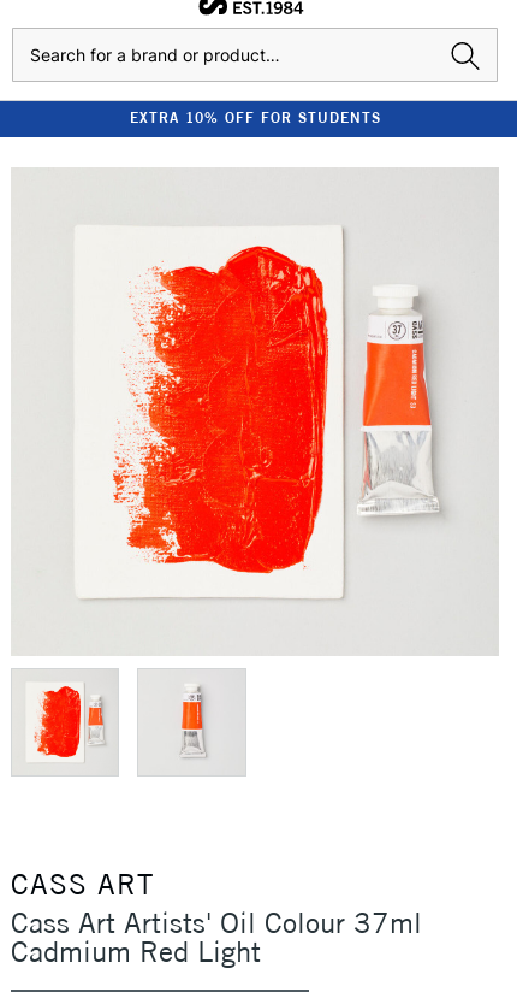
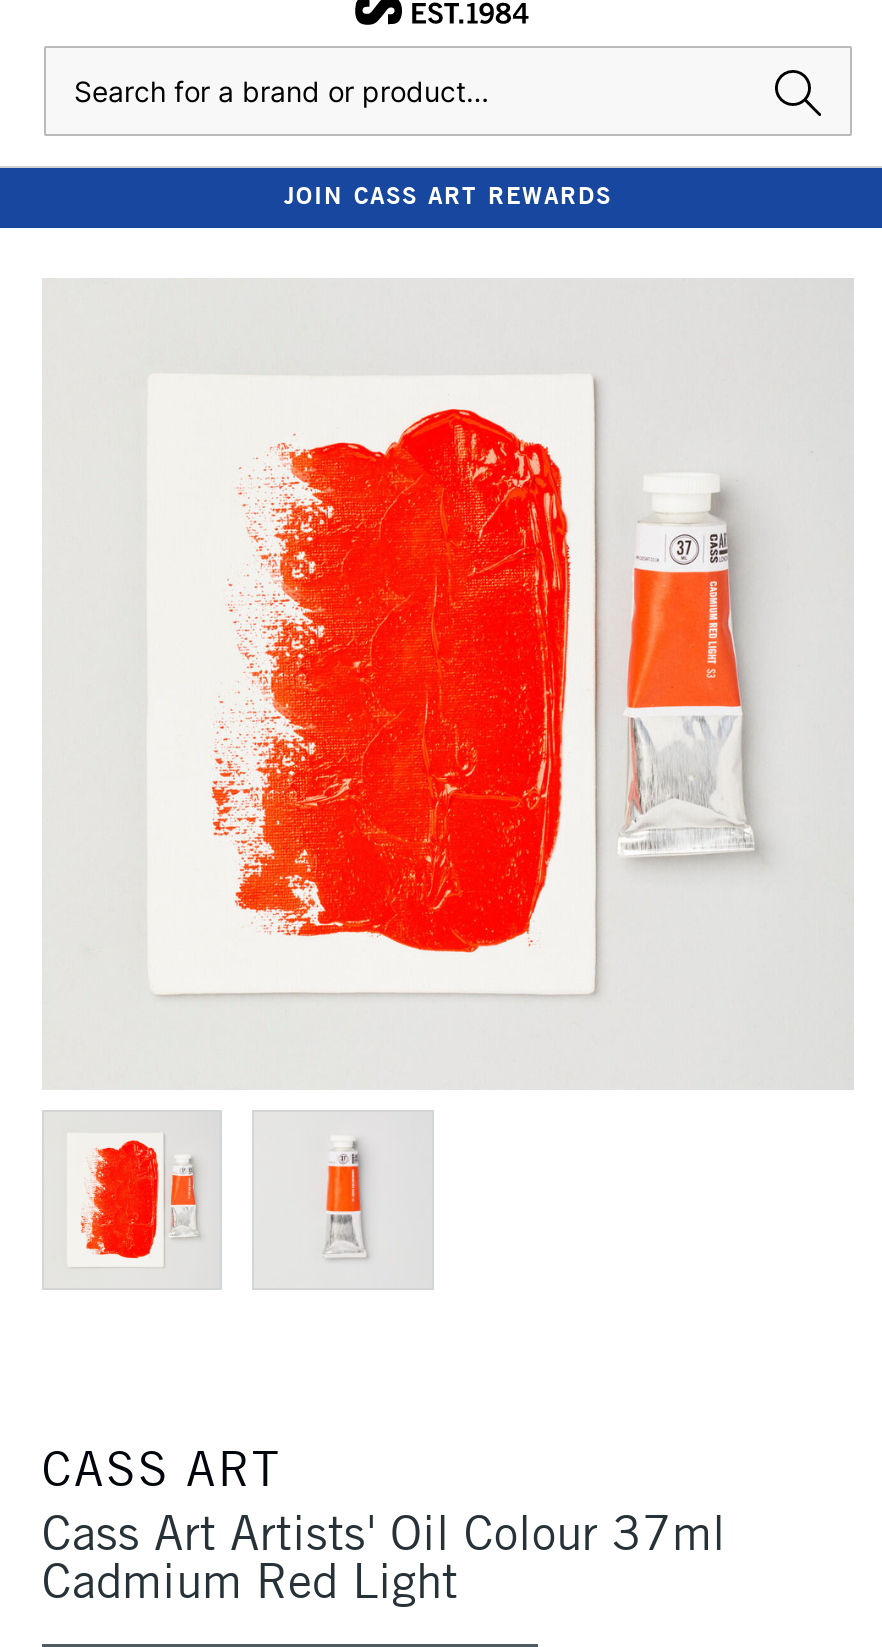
- EXTRA 10% OFF FOR STUDENTS
+ JOIN CASS ART REWARDS
